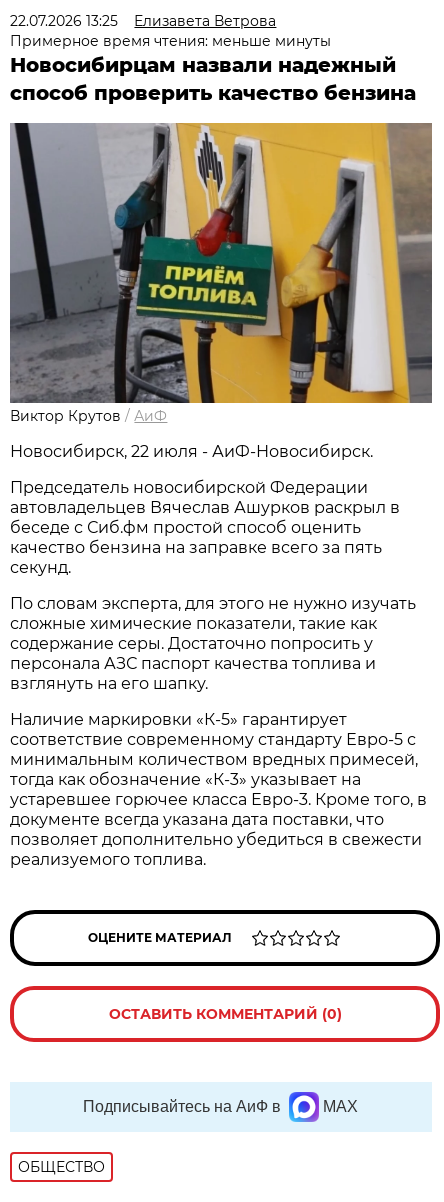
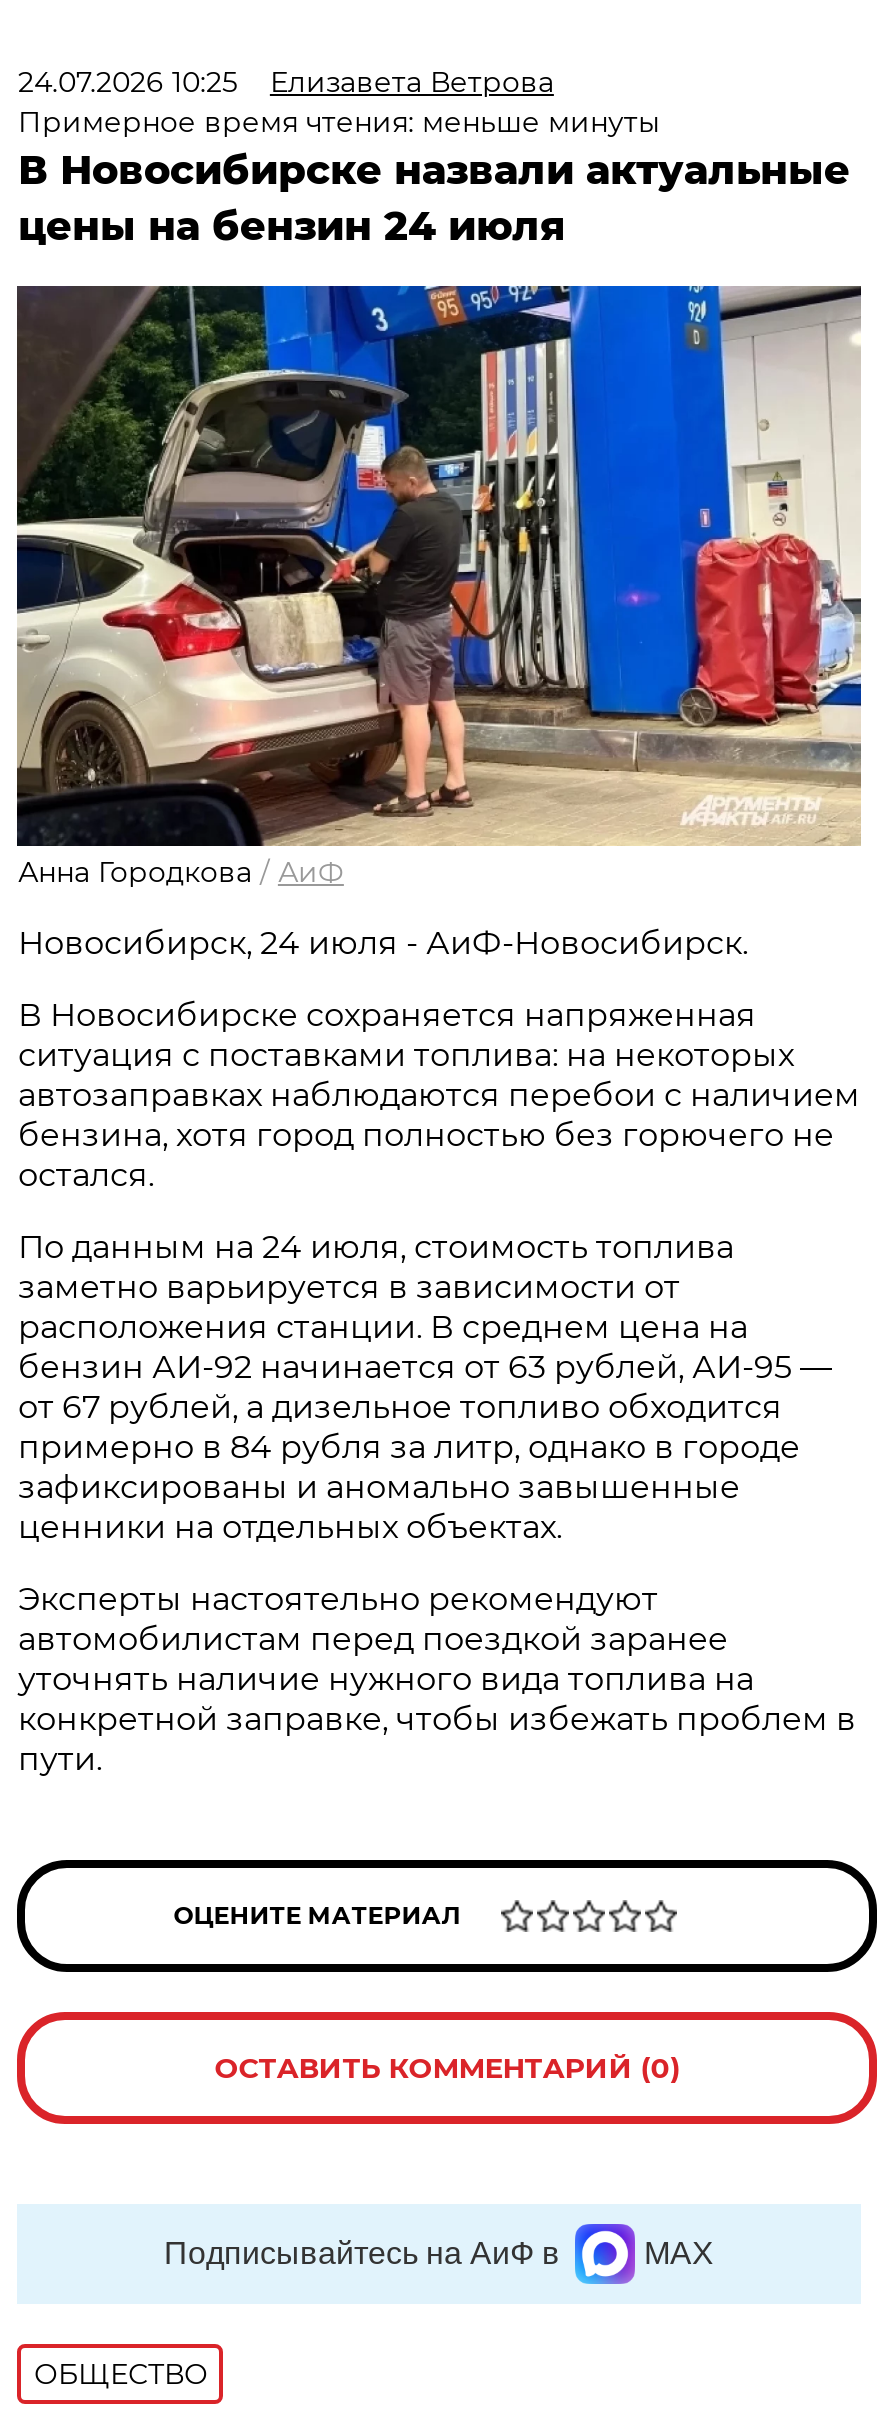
- 22.07.2026 13:25 Елизавета Ветрова
+ 24.07.2026 10:25 Елизавета Ветрова

- Новосибирцам назвали надежный
- способ проверить качество бензина
+ В Новосибирске назвали актуальные
+ цены на бензин 24 июля

- [image]
- Виктор Крутов / АиФ
+ [image]
+ Анна Городкова / АиФ

- Новосибирcк, 22 июля - АиФ-Новосибирск.
+ Новосибирcк, 24 июля - АиФ-Новосибирск.

- Председатель новосибирской Федерации
- автовладельцев Вячеслав Ашурков раскрыл в
- беседе с Сиб.фм простой способ оценить
- качество бензина на заправке всего за пять
- секунд.
+ В Новосибирске сохраняется напряженная
+ ситуация с поставками топлива: на некоторых
+ автозаправках наблюдаются перебои с наличием
+ бензина, хотя город полностью без горючего не
+ остался.

- По словам эксперта, для этого не нужно изучать
- сложные химические показатели, такие как
- содержание серы. Достаточно попросить у
- персонала АЗС паспорт качества топлива и
- взглянуть на его шапку.
+ По данным на 24 июля, стоимость топлива
+ заметно варьируется в зависимости от
+ расположения станции. В среднем цена на
+ бензин АИ-92 начинается от 63 рублей, АИ-95 —
+ от 67 рублей, а дизельное топливо обходится
+ примерно в 84 рубля за литр, однако в городе
+ зафиксированы и аномально завышенные
+ ценники на отдельных объектах.

- Наличие маркировки «К-5» гарантирует
- соответствие современному стандарту Евро-5 с
- минимальным количеством вредных примесей,
- тогда как обозначение «К-3» указывает на
- устаревшее горючее класса Евро-3. Кроме того, в
- документе всегда указана дата поставки, что
- позволяет дополнительно убедиться в свежести
- реализуемого топлива.
+ Эксперты настоятельно рекомендуют
+ автомобилистам перед поездкой заранее
+ уточнять наличие нужного вида топлива на
+ конкретной заправке, чтобы избежать проблем в
+ пути.
